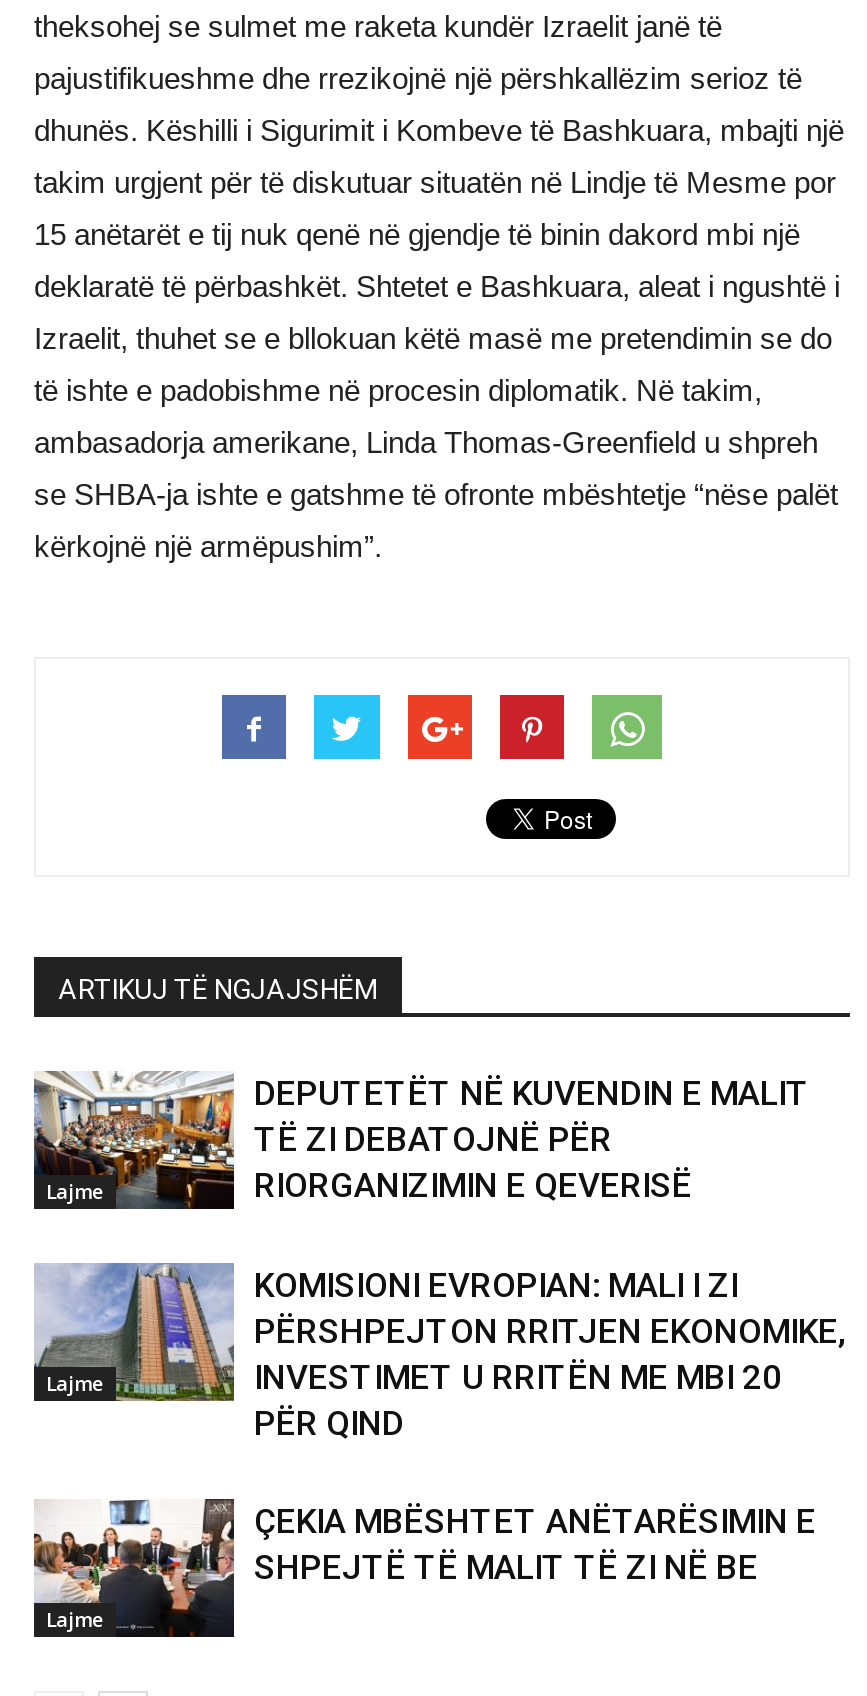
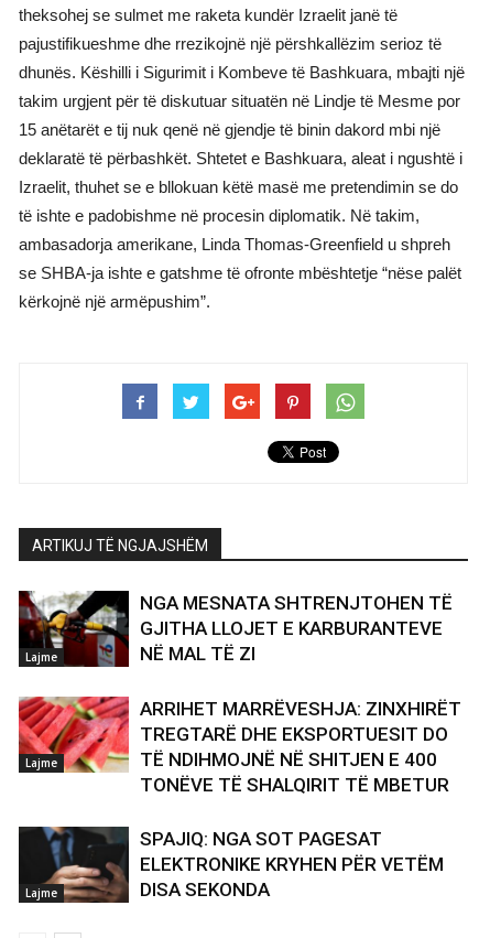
- [image]
- DEPUTETËT NË KUVENDIN E MALIT
- TË ZI DEBATOJNË PËR
- RIORGANIZIMIN E QEVERISË
+ [image]
+ NGA MESNATA SHTRENJTOHEN TË
+ GJITHA LLOJET E KARBURANTEVE
+ NË MAL TË ZI

- [image]
- KOMISIONI EVROPIAN: MALI I ZI
- PËRSHPEJTON RRITJEN EKONOMIKE,
- INVESTIMET U RRITËN ME MBI 20
- PËR QIND
+ [image]
+ ARRIHET MARRËVESHJA: ZINXHIRËT
+ TREGTARË DHE EKSPORTUESIT DO
+ TË NDIHMOJNË NË SHITJEN E 400
+ TONËVE TË SHALQIRIT TË MBETUR

- [image]
- ÇEKIA MBËSHTET ANËTARËSIMIN E
- SHPEJTË TË MALIT TË ZI NË BE
+ [image]
+ SPAJIQ: NGA SOT PAGESAT
+ ELEKTRONIKE KRYHEN PËR VETËM
+ DISA SEKONDA
